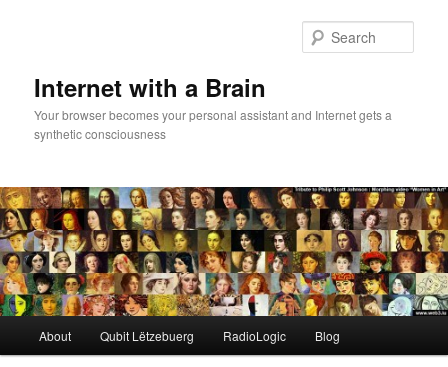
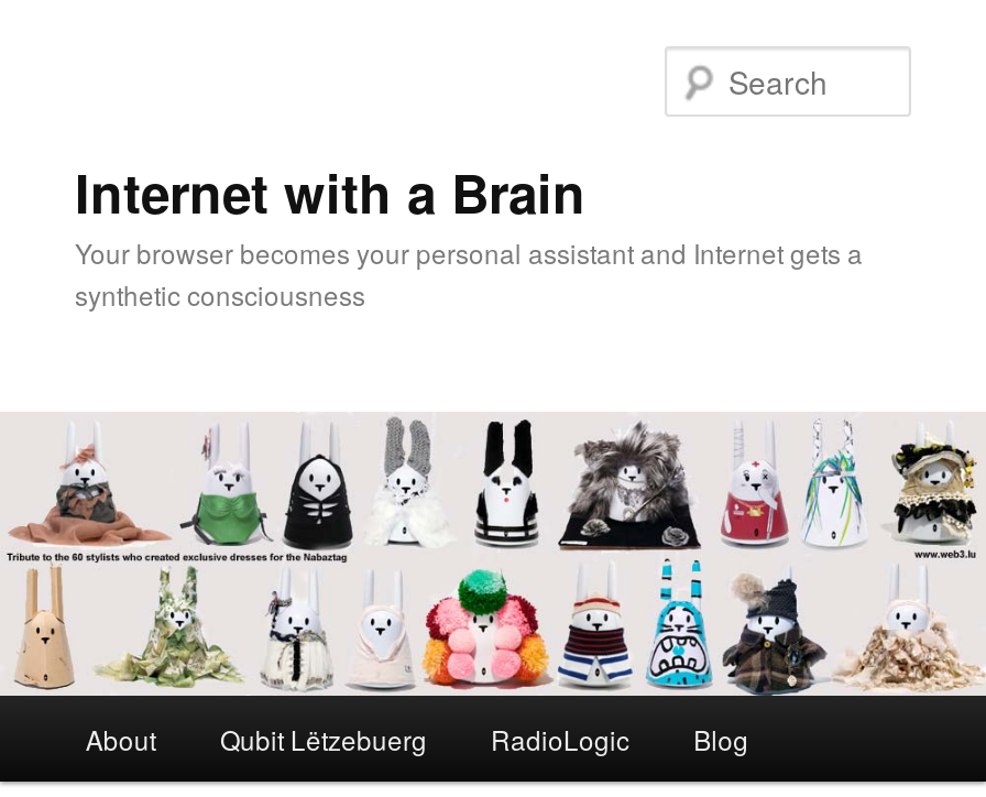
- [image]
+ [image]
